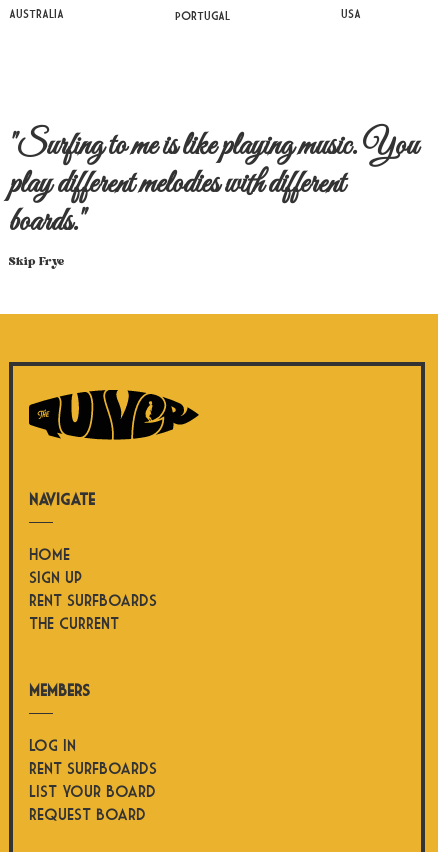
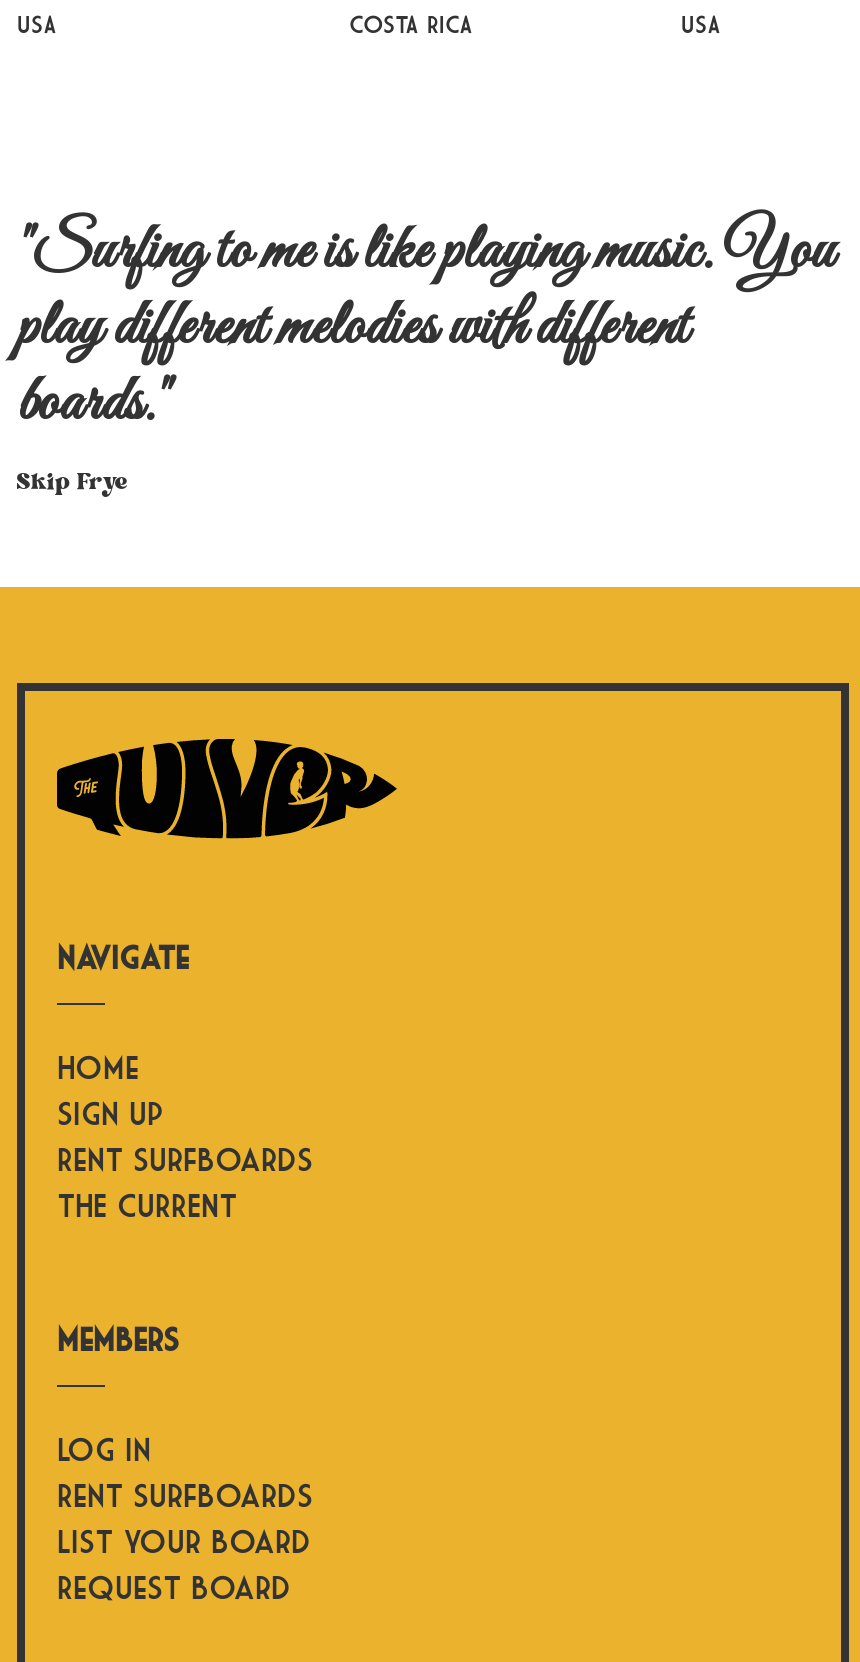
- AUSTRALIA
+ USA

- PORTUGAL
+ COSTA RICA
